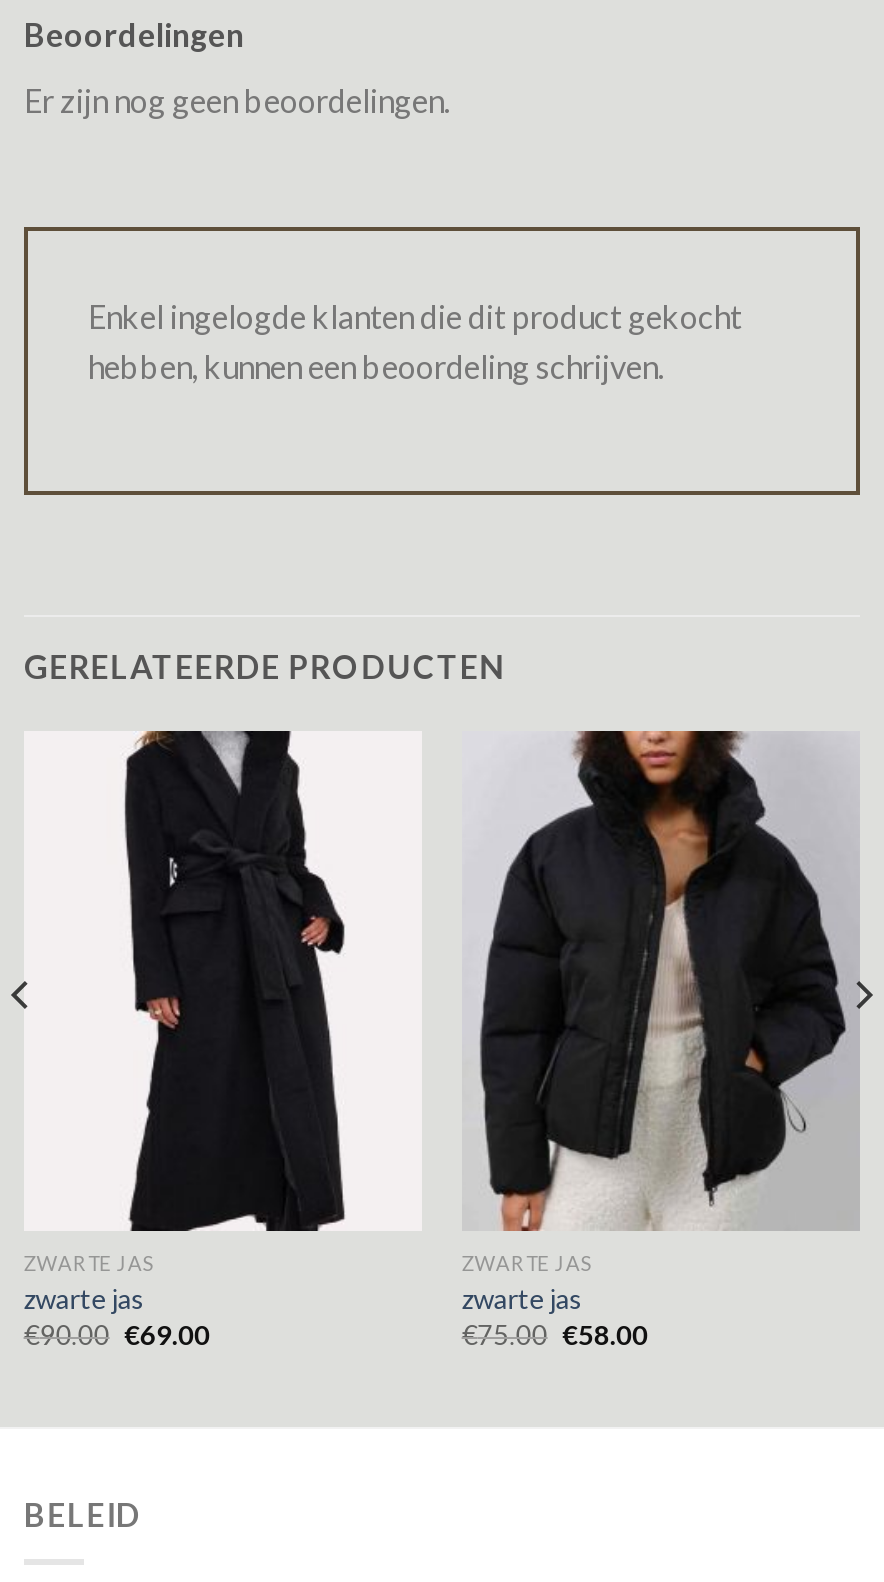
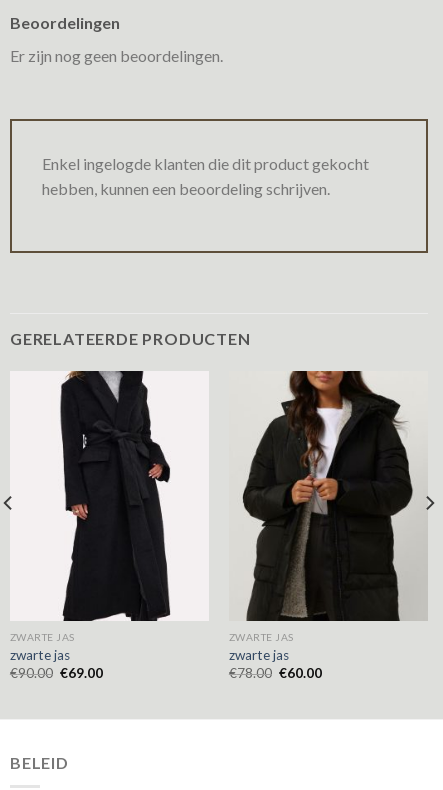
- [image]
+ [image]

- €75.00 €58.00
+ €78.00 €60.00
